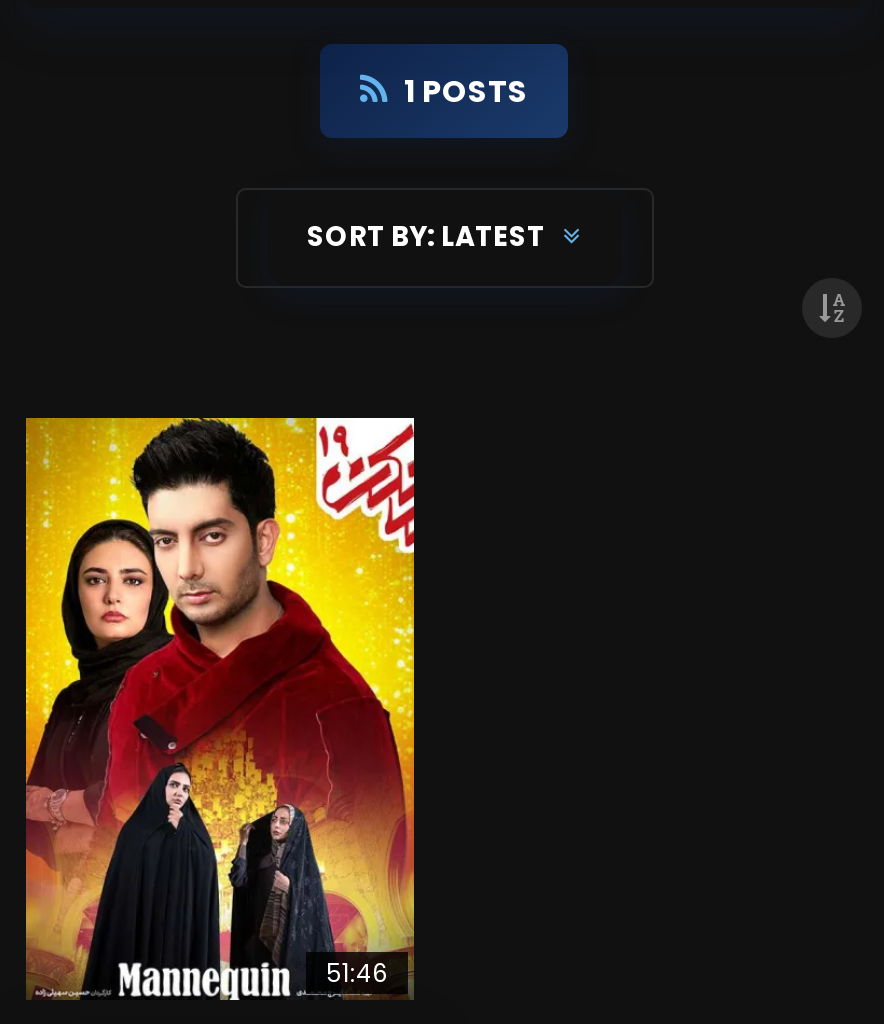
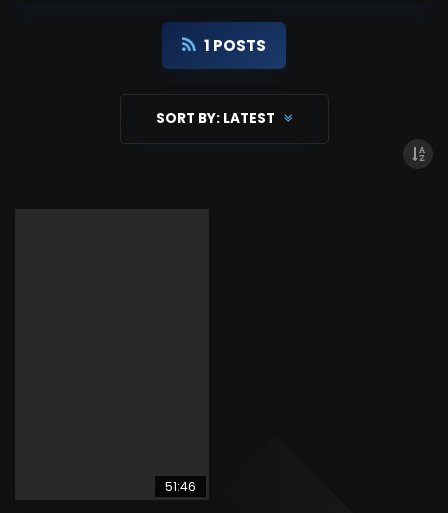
- [image]
